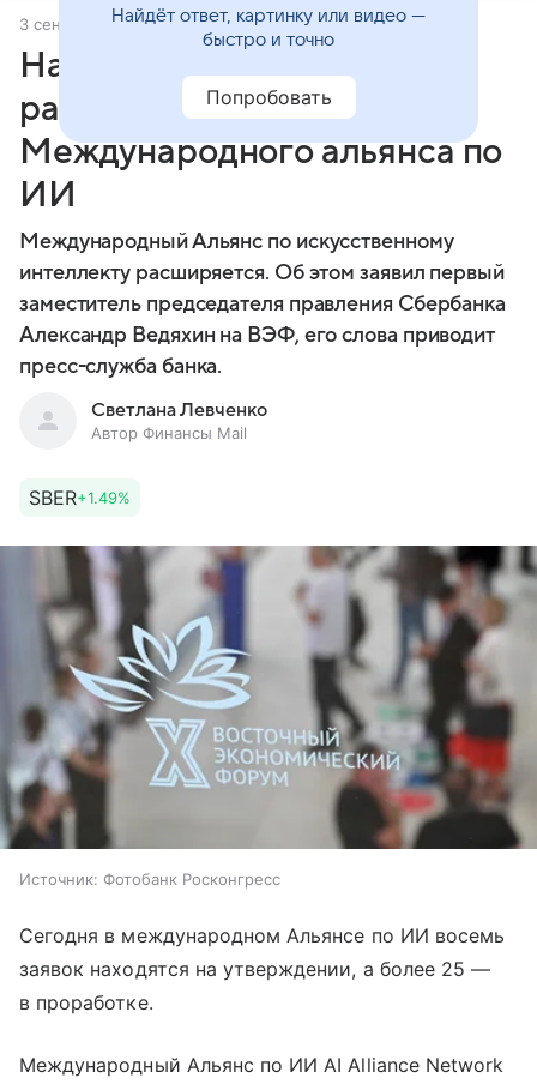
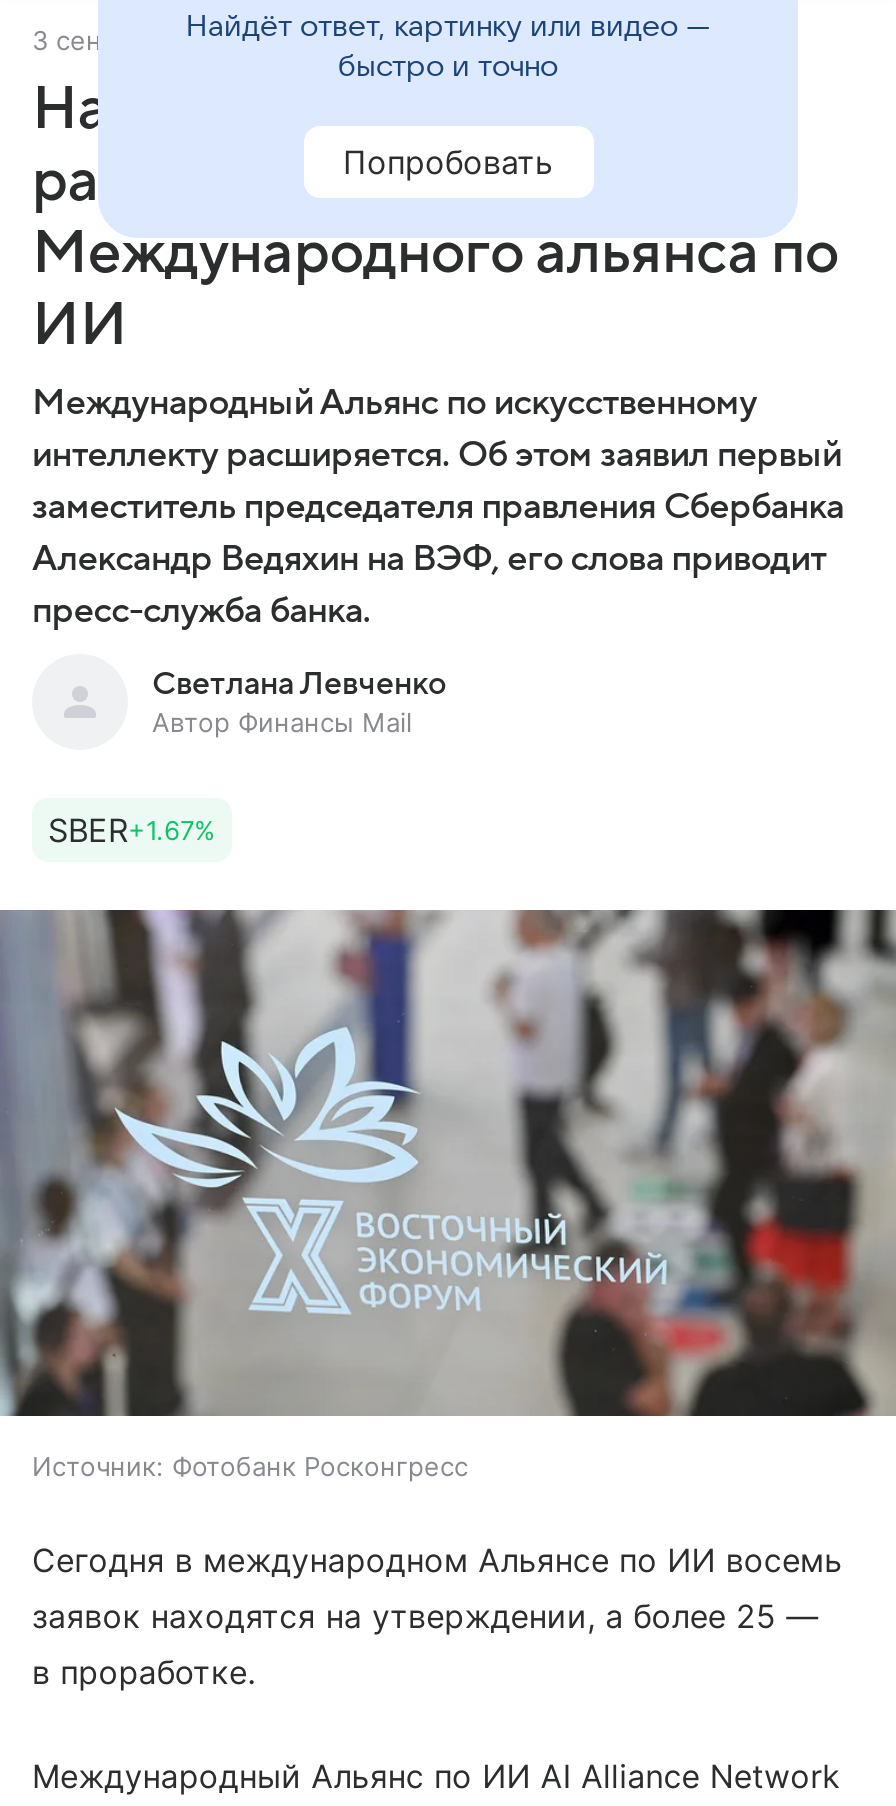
- SBER+1.49%
+ SBER+1.67%
